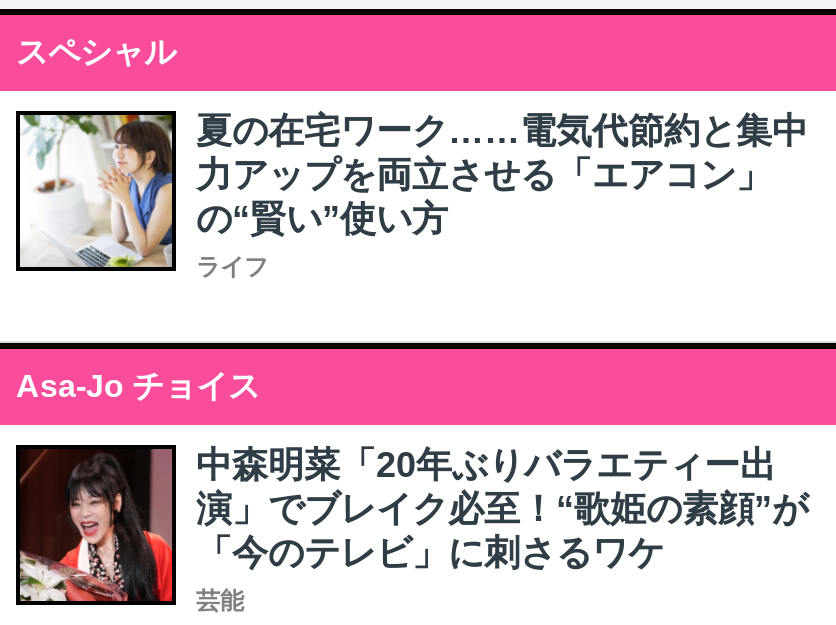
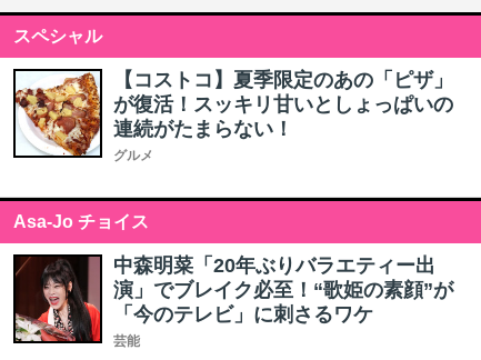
- [image]
- 夏の在宅ワーク……電気代節約と集中
- 力アップを両立させる「エアコン」
- の“賢い”使い方
- ライフ
+ [image]
+ 【コストコ】夏季限定のあの「ピザ」
+ が復活！スッキリ甘いとしょっぱいの
+ 連続がたまらない！
+ グルメ
